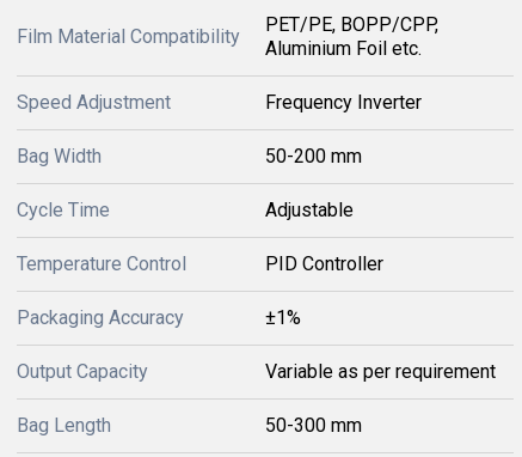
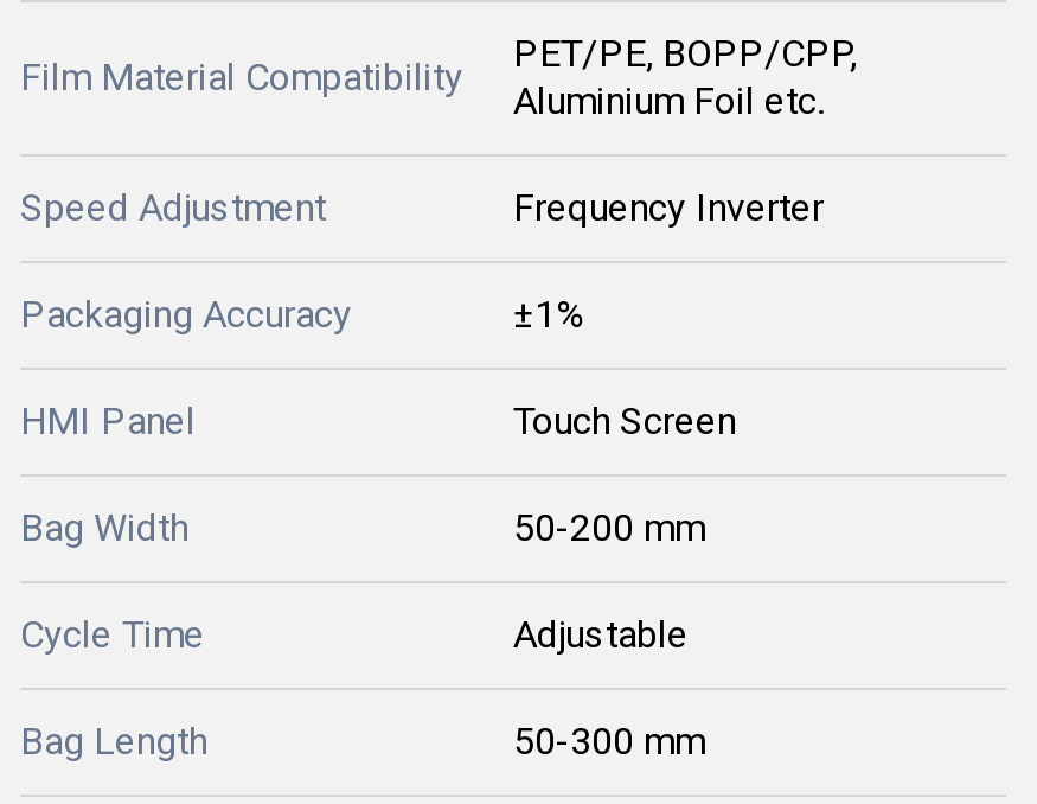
+ HMI Panel
+ Touch Screen

moved down: Bag Width | 50-200 mm | Cycle Time | Adjustable

- Temperature Control
- PID Controller
- Output Capacity
- Variable as per requirement

moved up: Packaging Accuracy | ±1%
